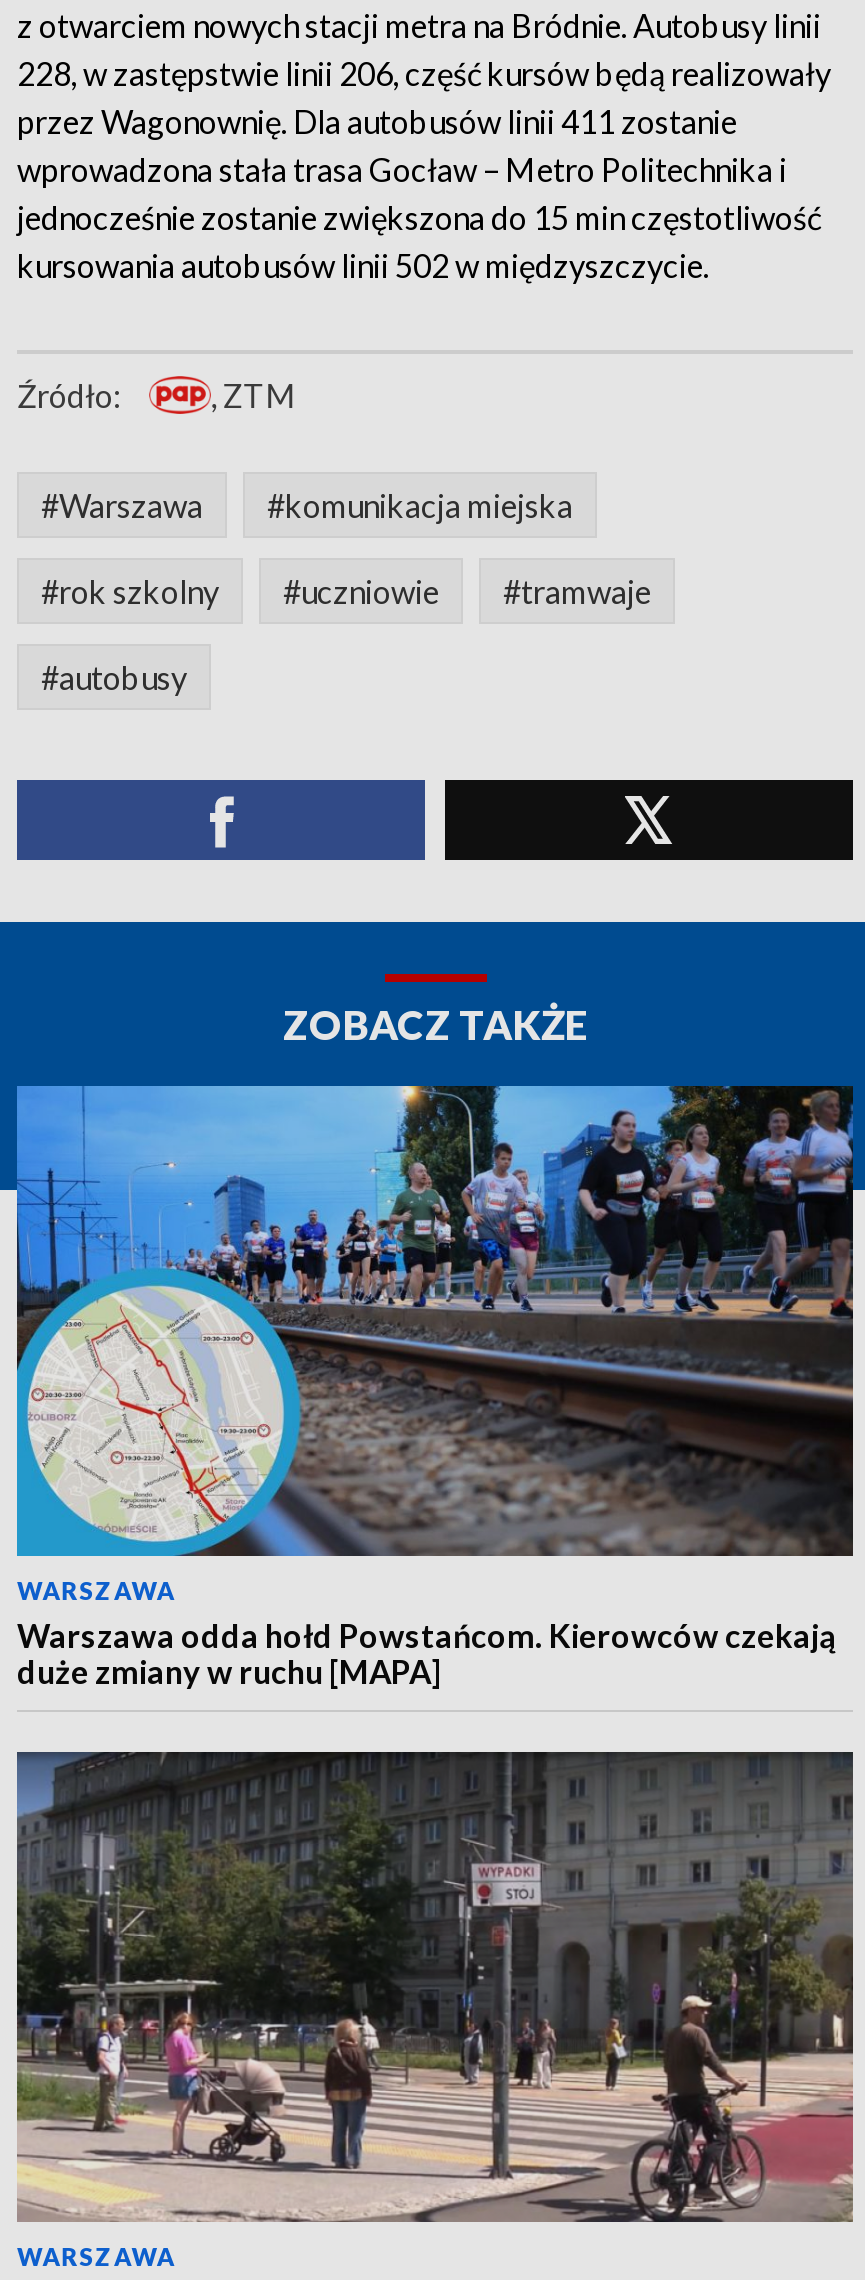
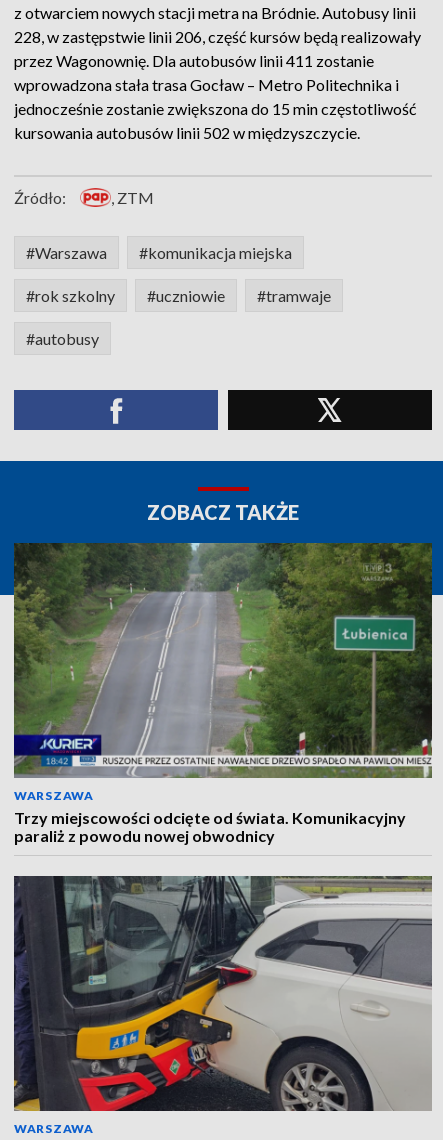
- [image]
- Warszawa odda hołd Powstańcom. Kierowców czekają
- duże zmiany w ruchu [MAPA]
+ [image]
+ Trzy miejscowości odcięte od świata. Komunikacyjny
+ paraliż z powodu nowej obwodnicy

- [image]
+ [image]
